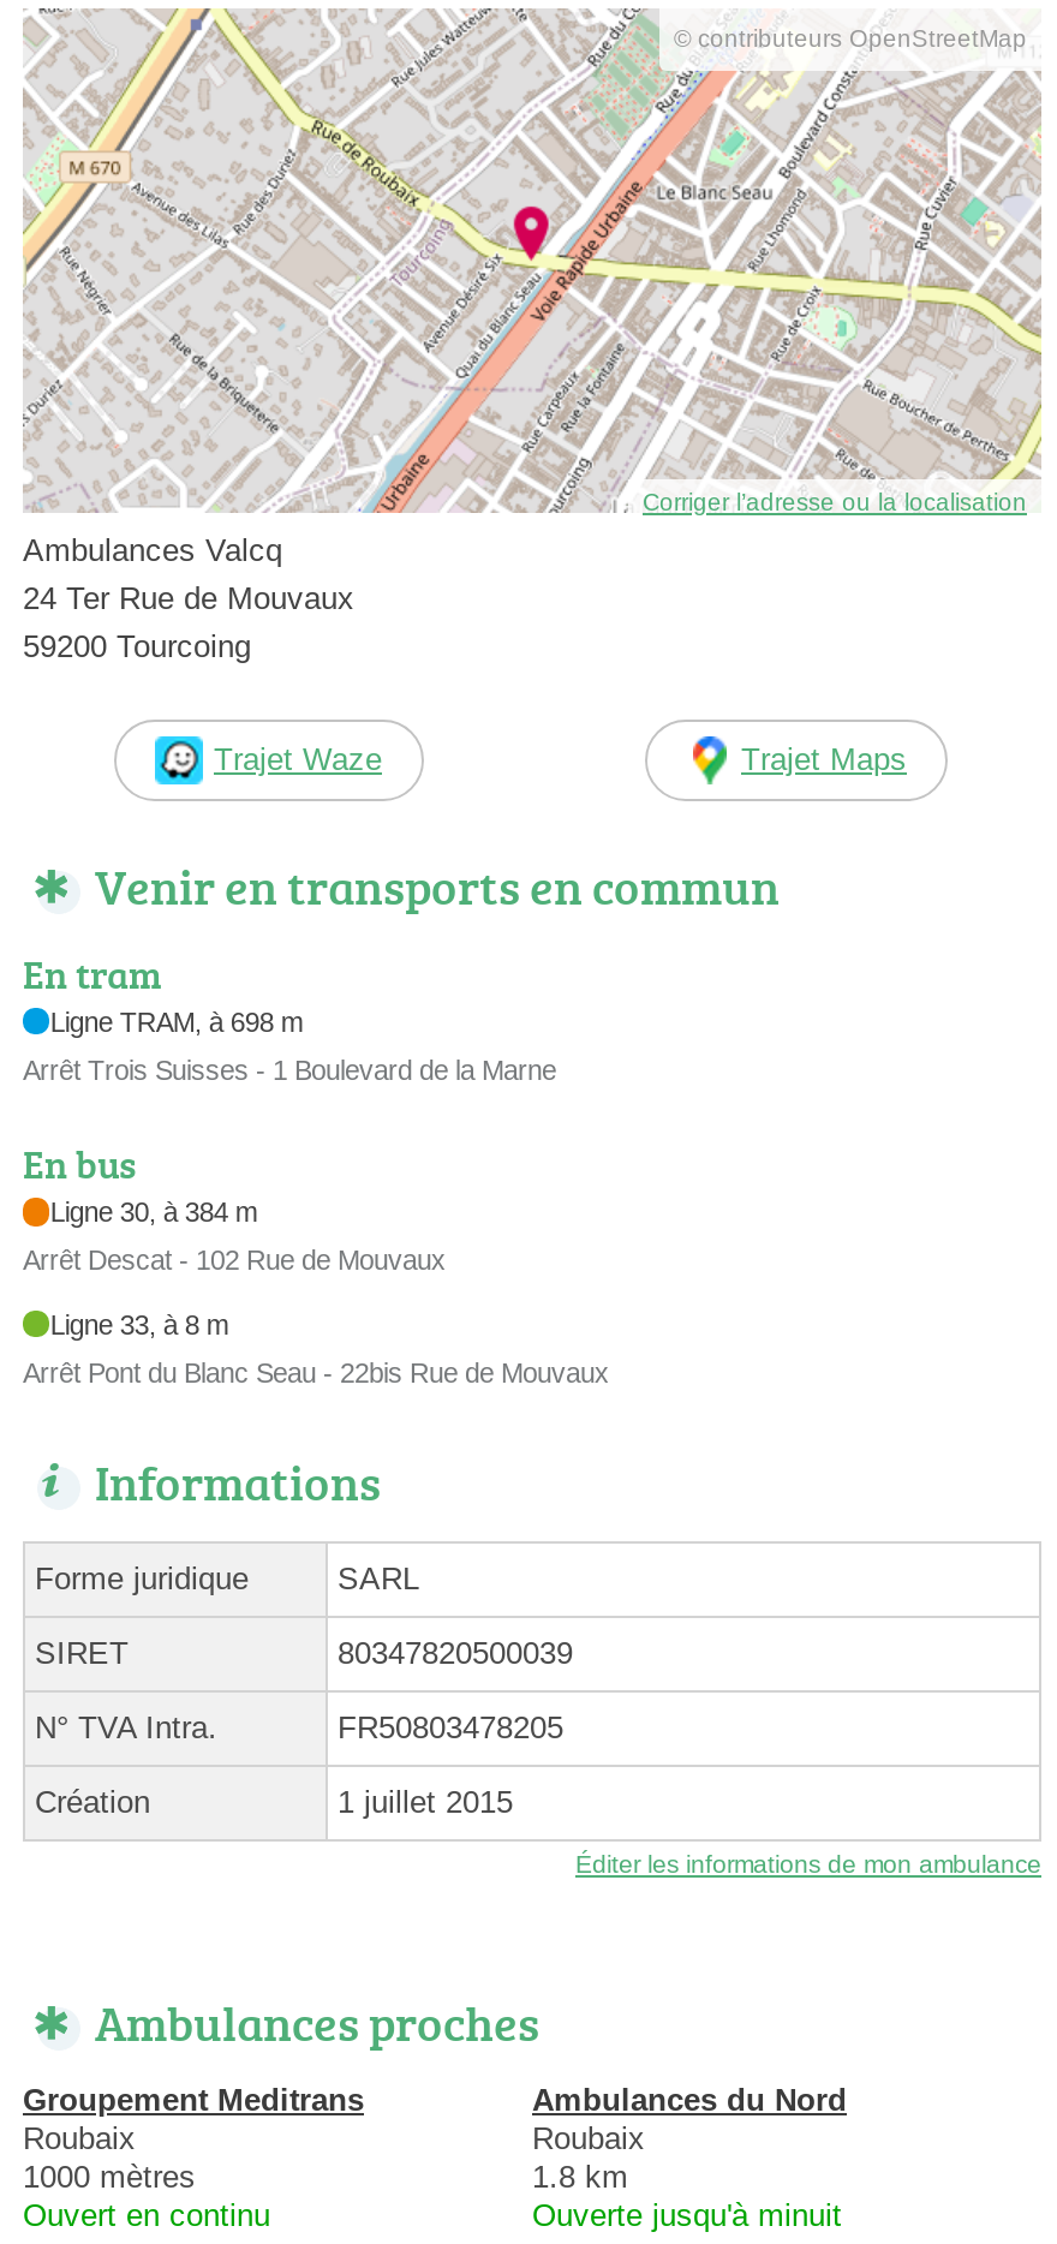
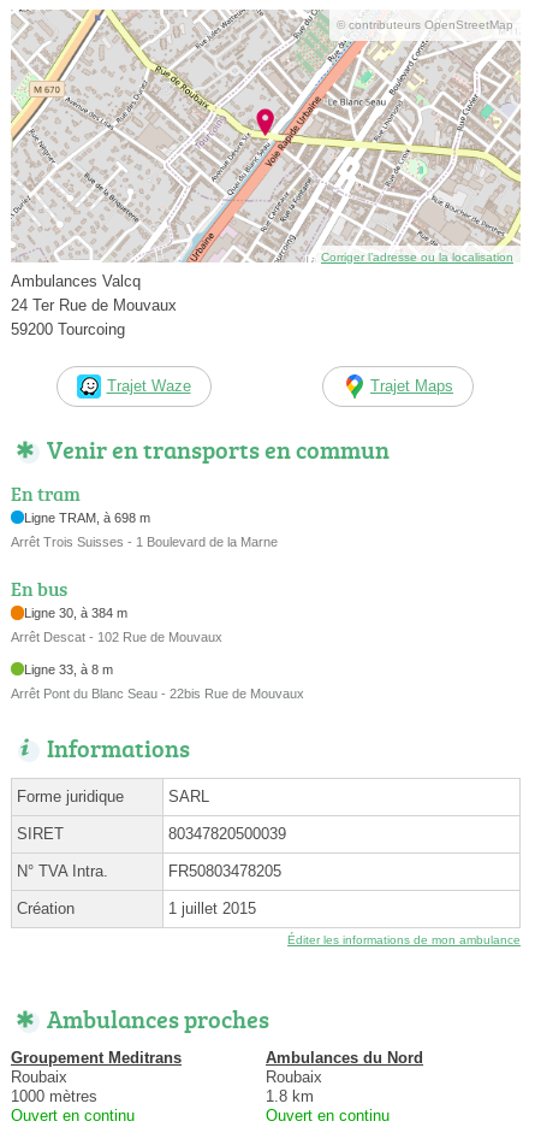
- Ouverte jusqu'à minuit
+ Ouvert en continu
